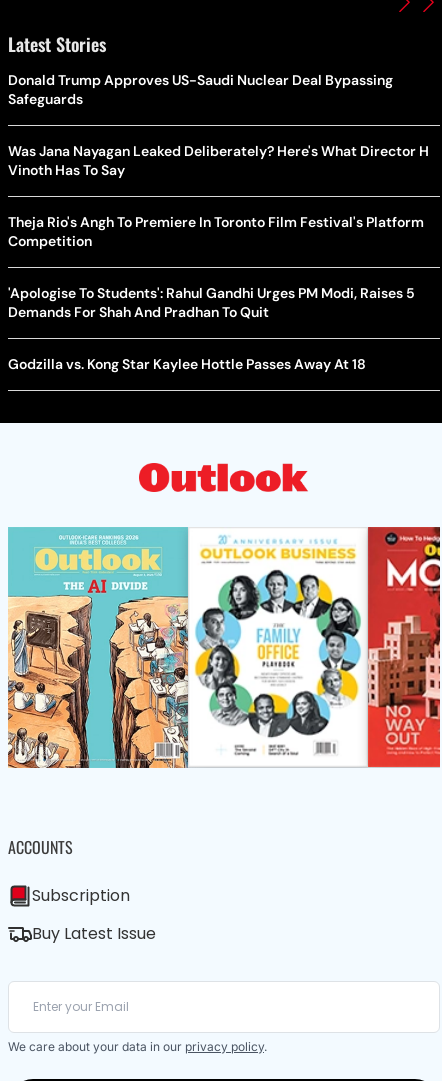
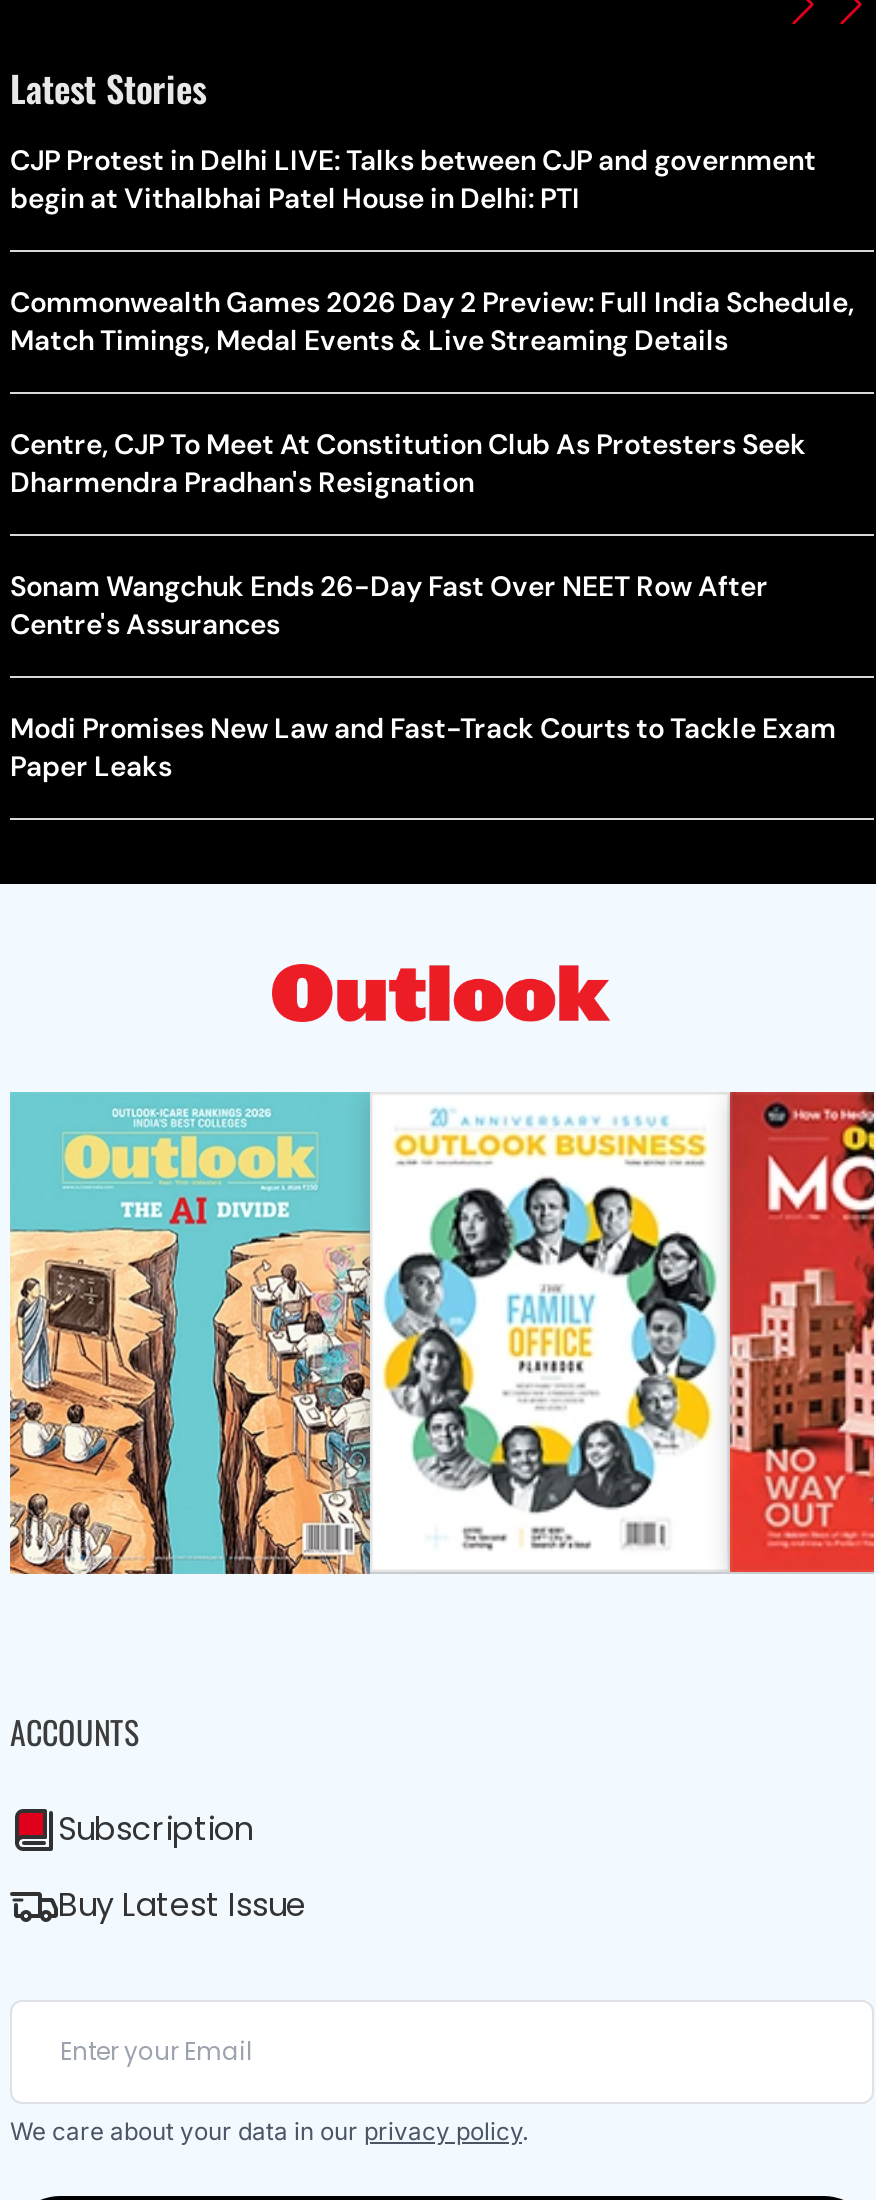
- Donald Trump Approves US-Saudi Nuclear Deal Bypassing
- Safeguards
+ CJP Protest in Delhi LIVE: Talks between CJP and government
+ begin at Vithalbhai Patel House in Delhi: PTI

- Was Jana Nayagan Leaked Deliberately? Here's What Director H
- Vinoth Has To Say
+ Commonwealth Games 2026 Day 2 Preview: Full India Schedule,
+ Match Timings, Medal Events & Live Streaming Details

- Theja Rio's Angh To Premiere In Toronto Film Festival's Platform
- Competition
+ Centre, CJP To Meet At Constitution Club As Protesters Seek
+ Dharmendra Pradhan's Resignation

- 'Apologise To Students': Rahul Gandhi Urges PM Modi, Raises 5
- Demands For Shah And Pradhan To Quit
+ Sonam Wangchuk Ends 26-Day Fast Over NEET Row After
+ Centre's Assurances

- Godzilla vs. Kong Star Kaylee Hottle Passes Away At 18
+ Modi Promises New Law and Fast-Track Courts to Tackle Exam
+ Paper Leaks
